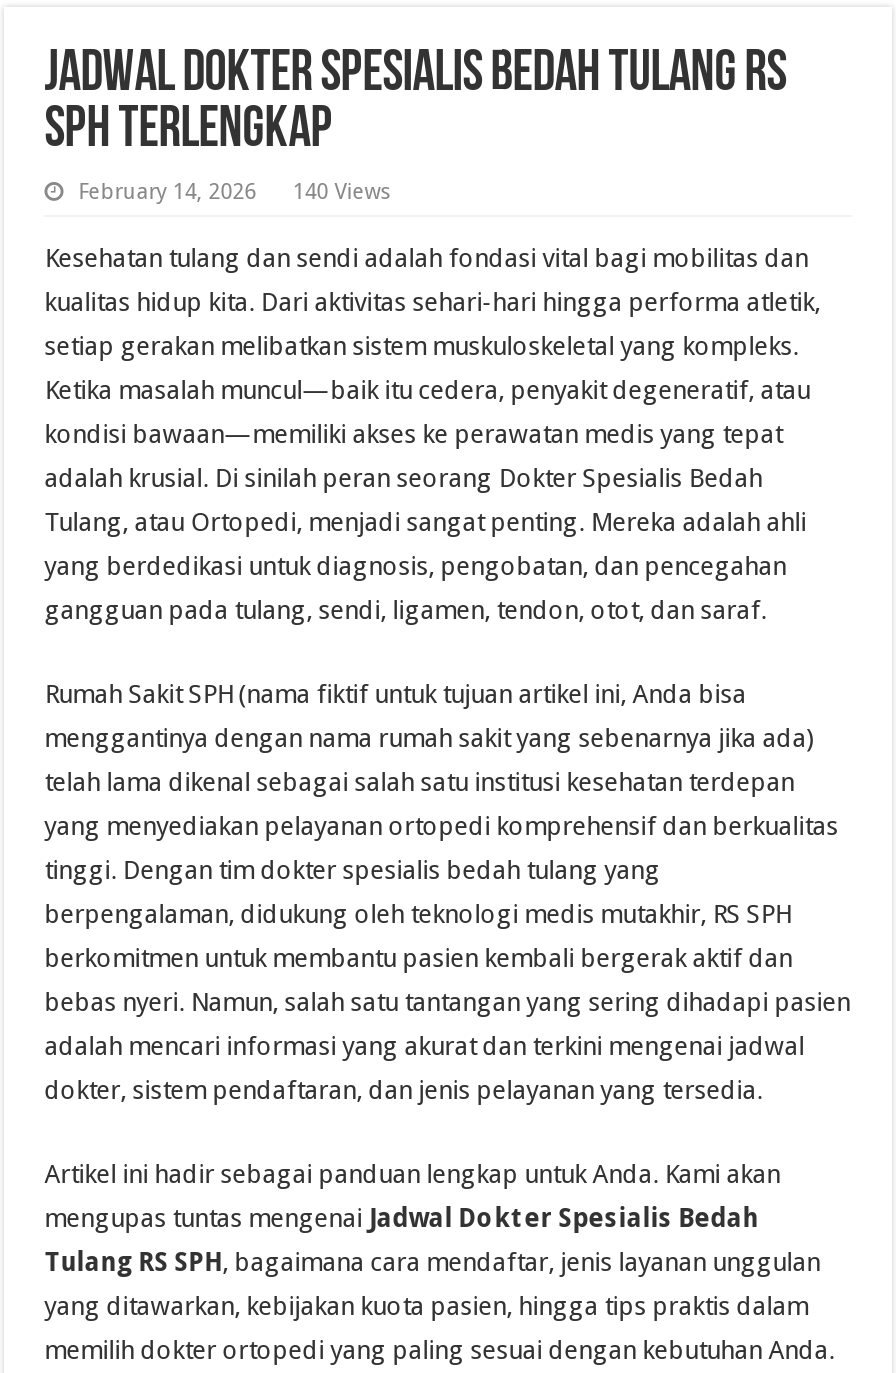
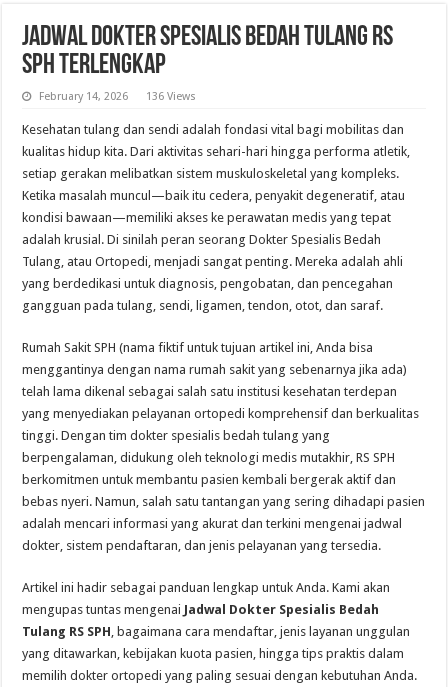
- February 14, 2026 140 Views
+ February 14, 2026 136 Views
